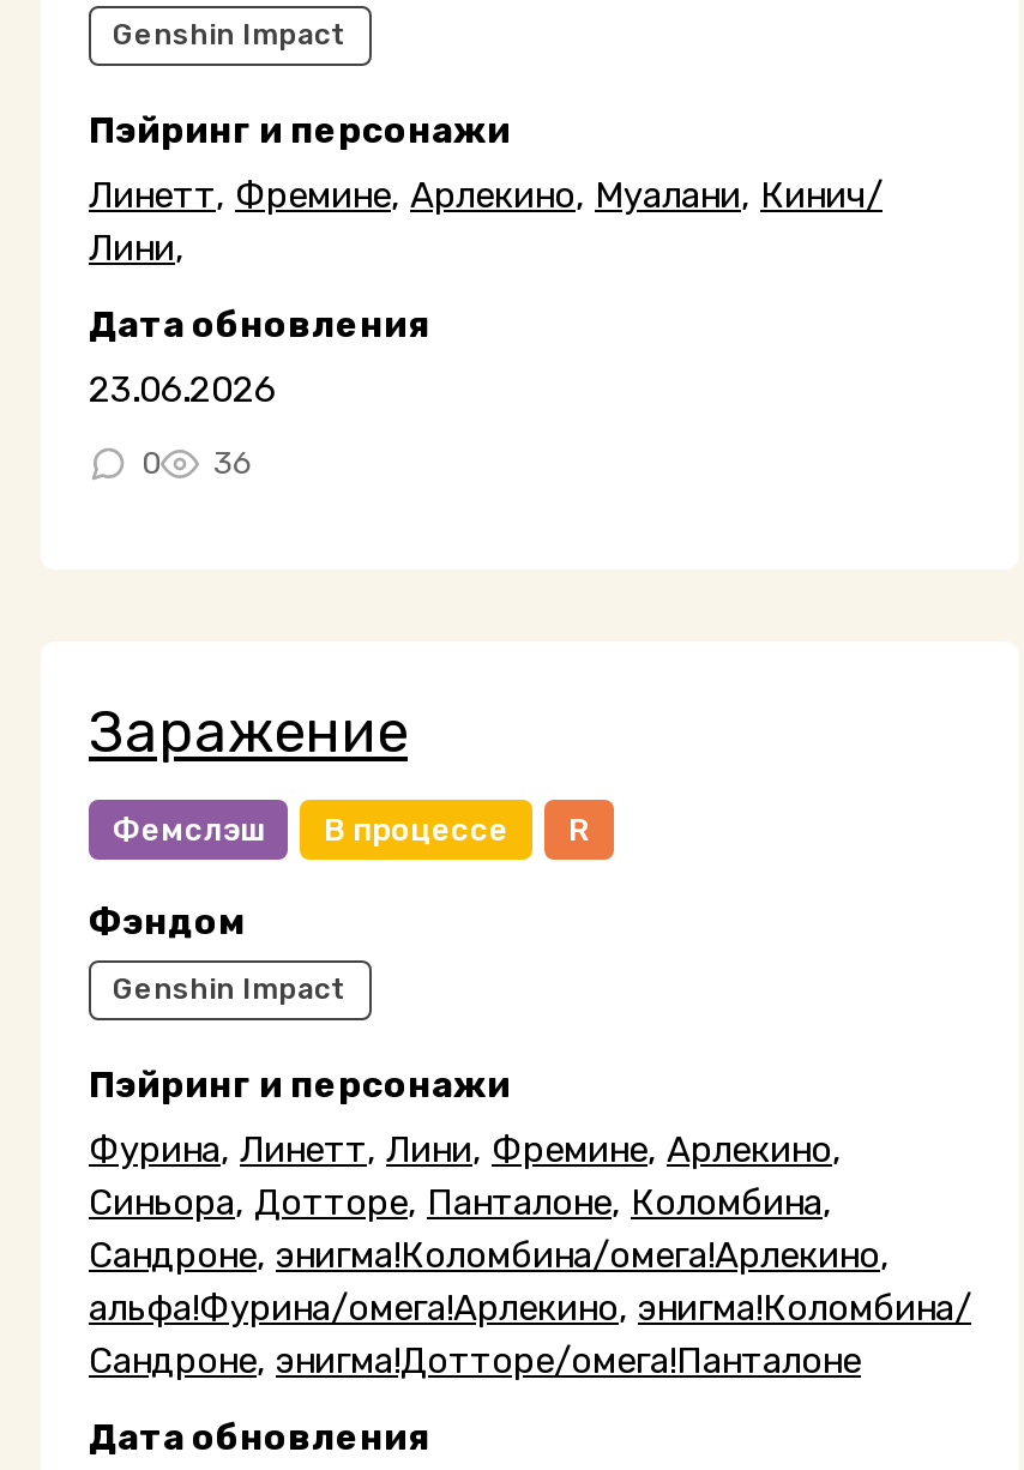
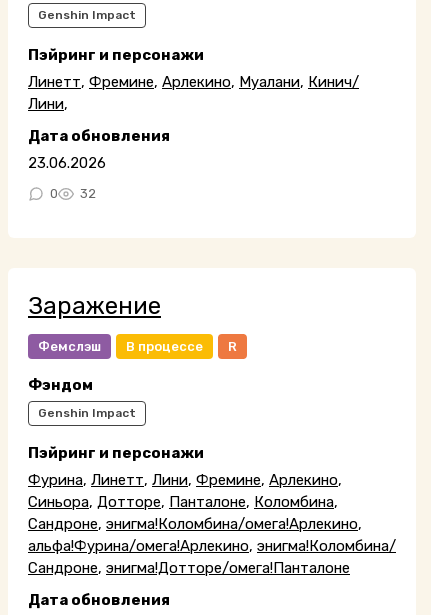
- 0 36
+ 0 32
